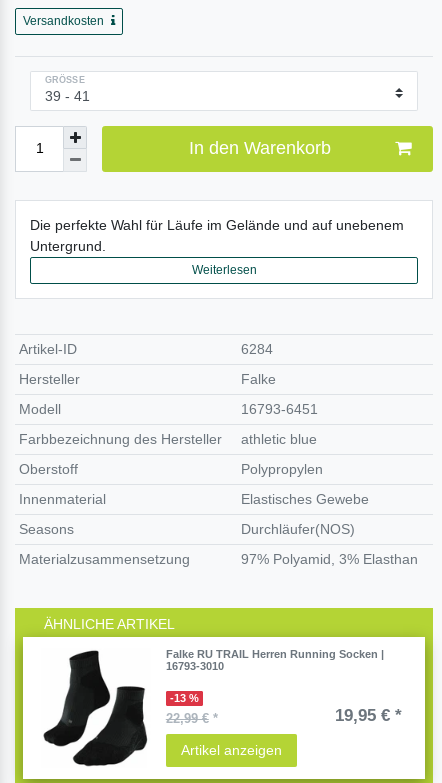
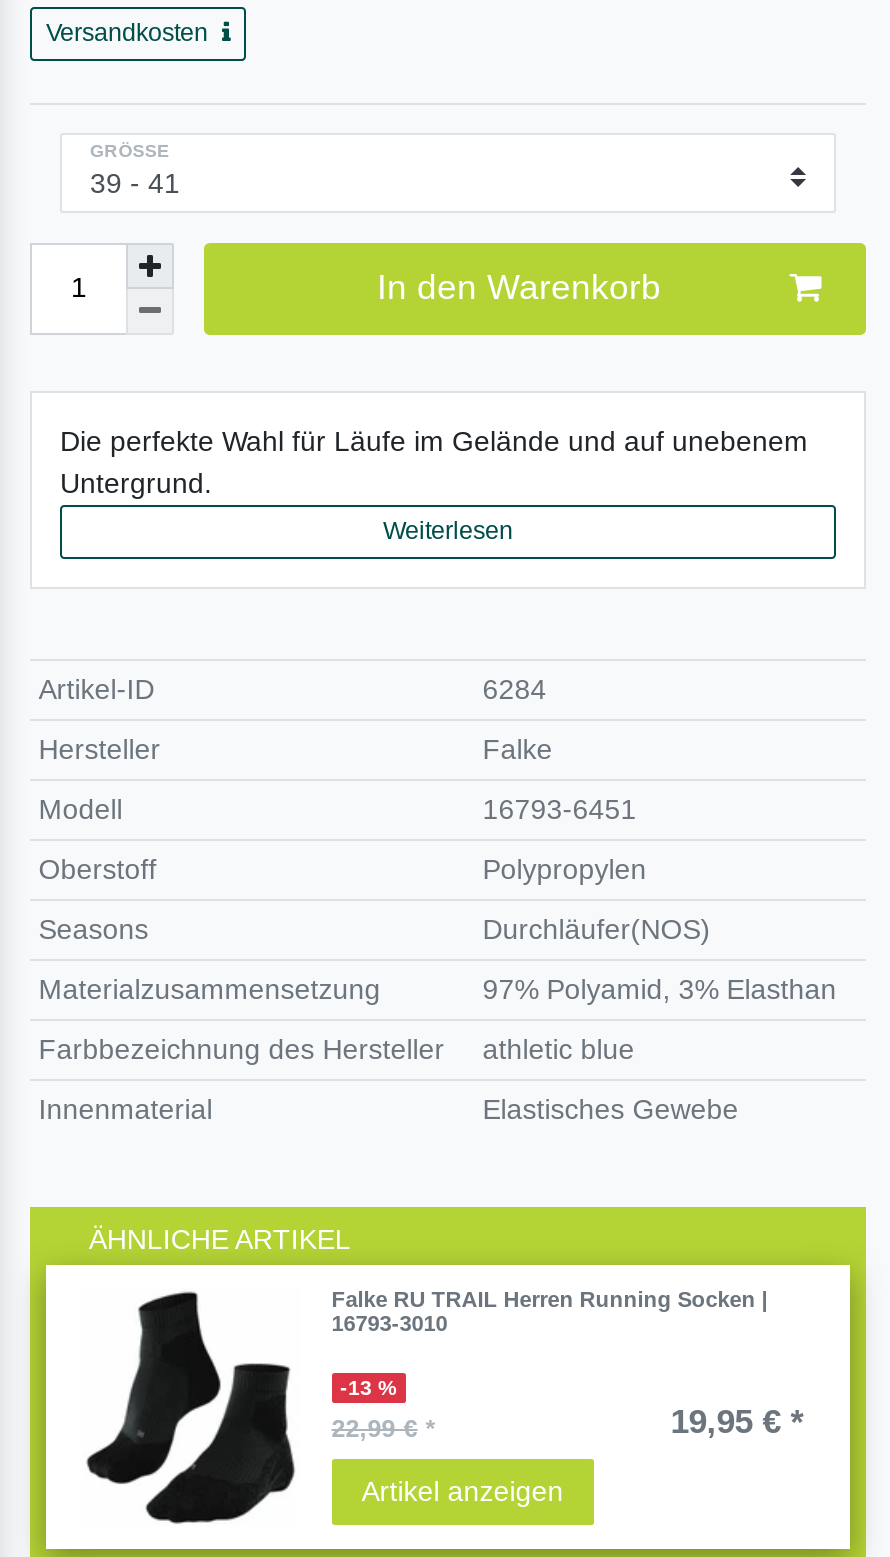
moved down: Farbbezeichnung des Hersteller | athletic blue

moved up: Oberstoff | Polypropylen

moved down: Innenmaterial | Elastisches Gewebe

moved up: Seasons | Durchläufer(NOS) | Materialzusammensetzung | 97% Polyamid, 3% Elasthan
